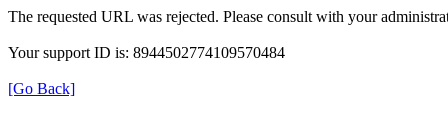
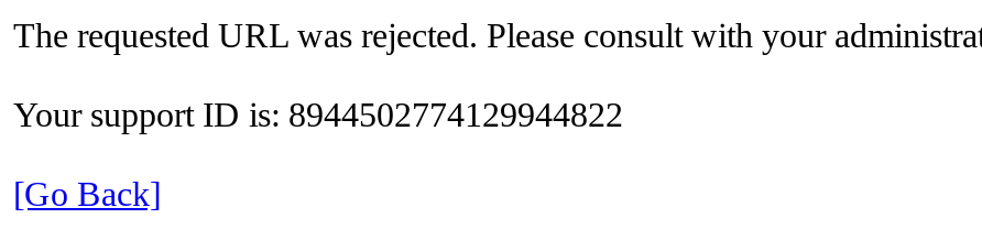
- Your support ID is: 8944502774109570484
+ Your support ID is: 8944502774129944822
